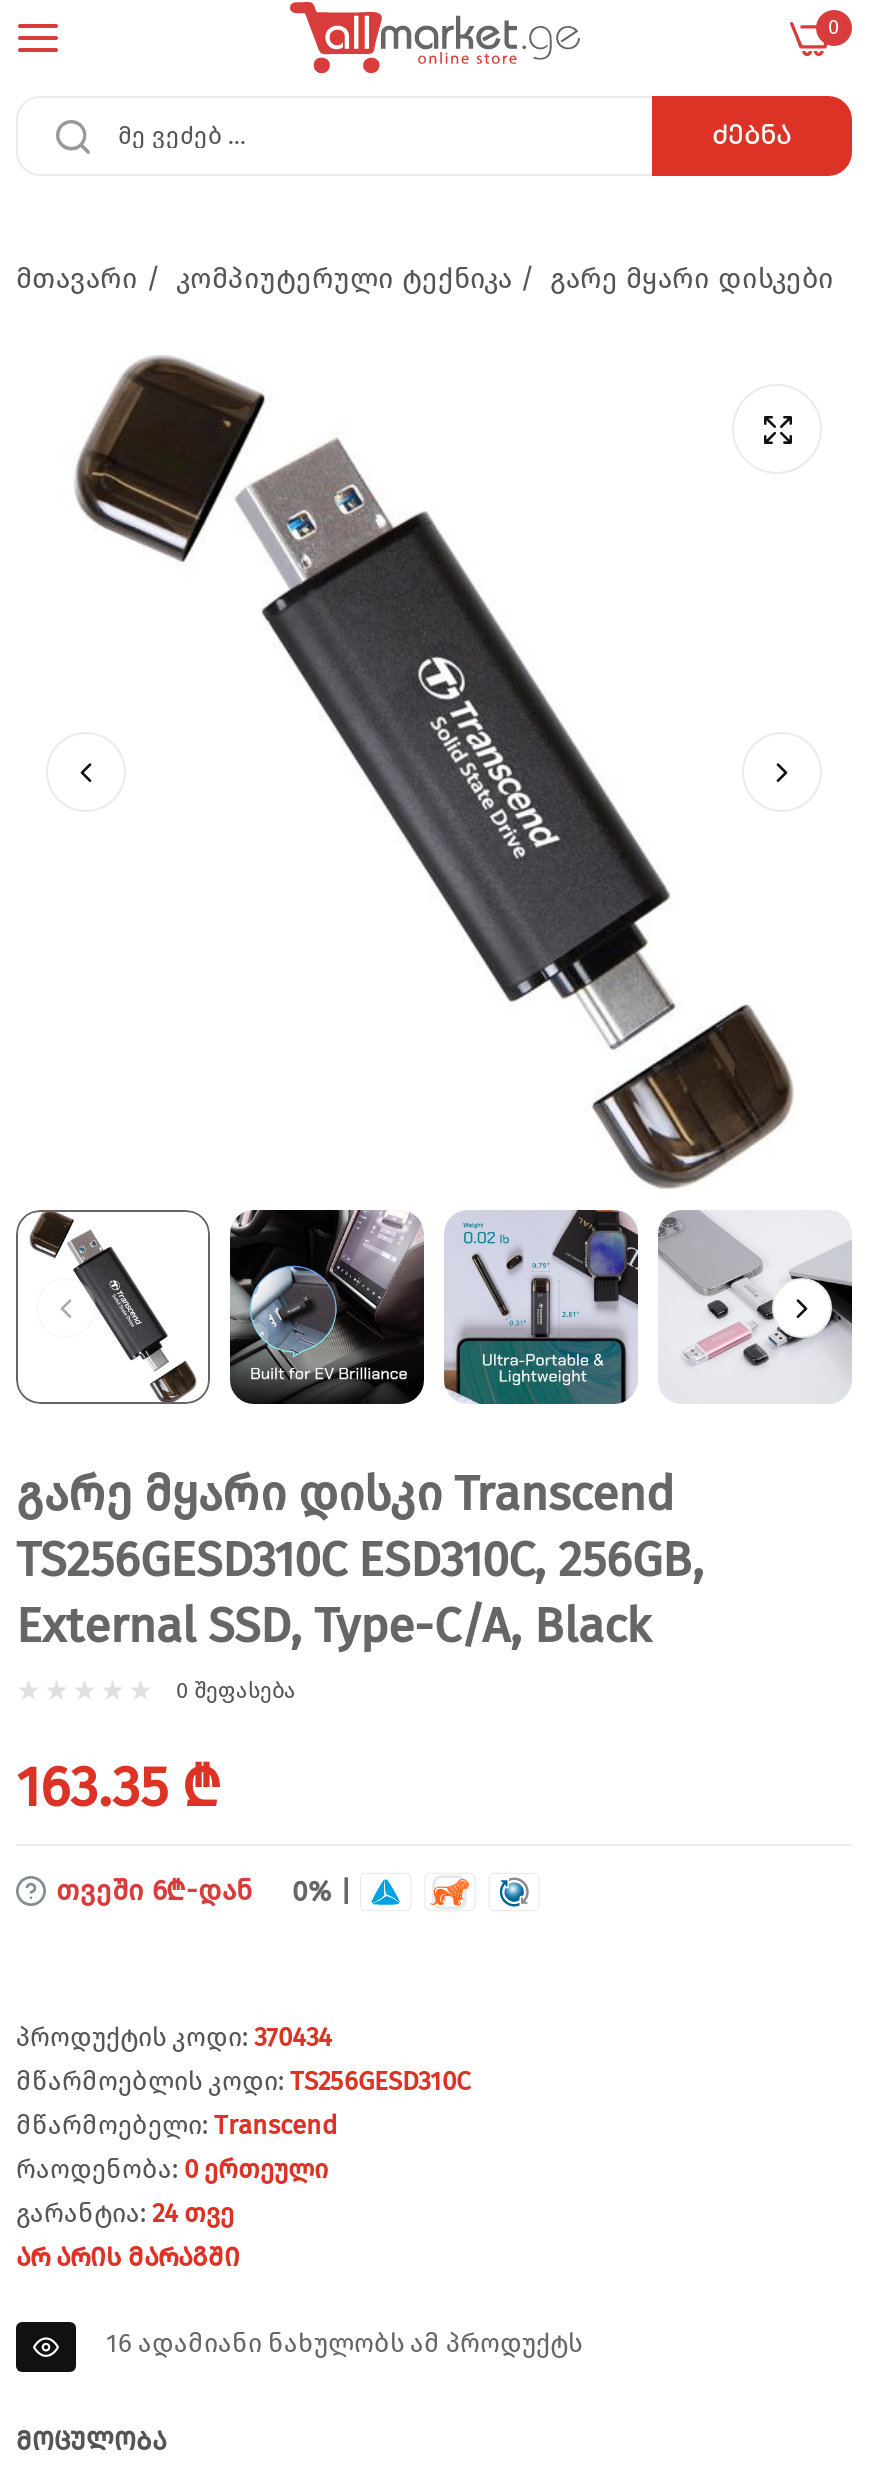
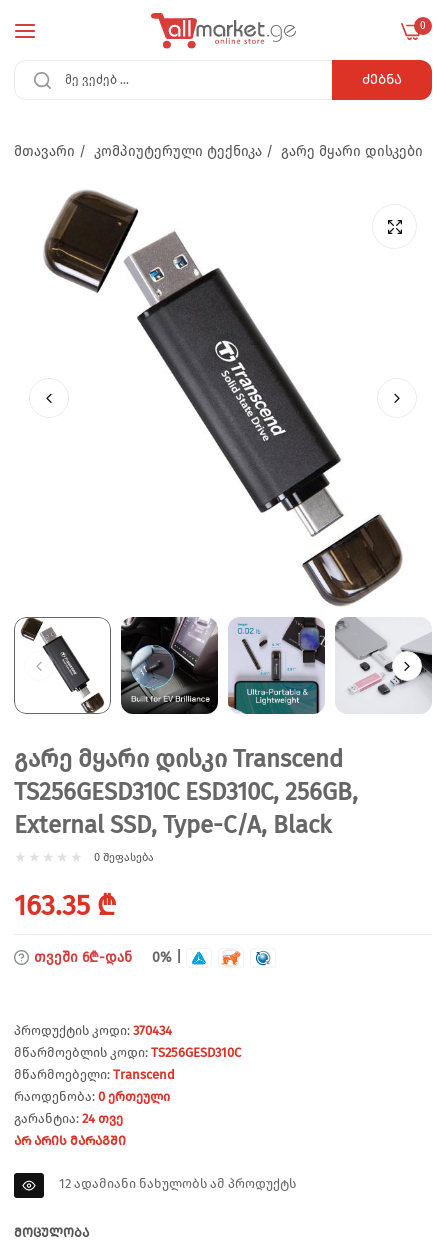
- 16 ადამიანი ნახულობს ამ პროდუქტს
+ 12 ადამიანი ნახულობს ამ პროდუქტს
